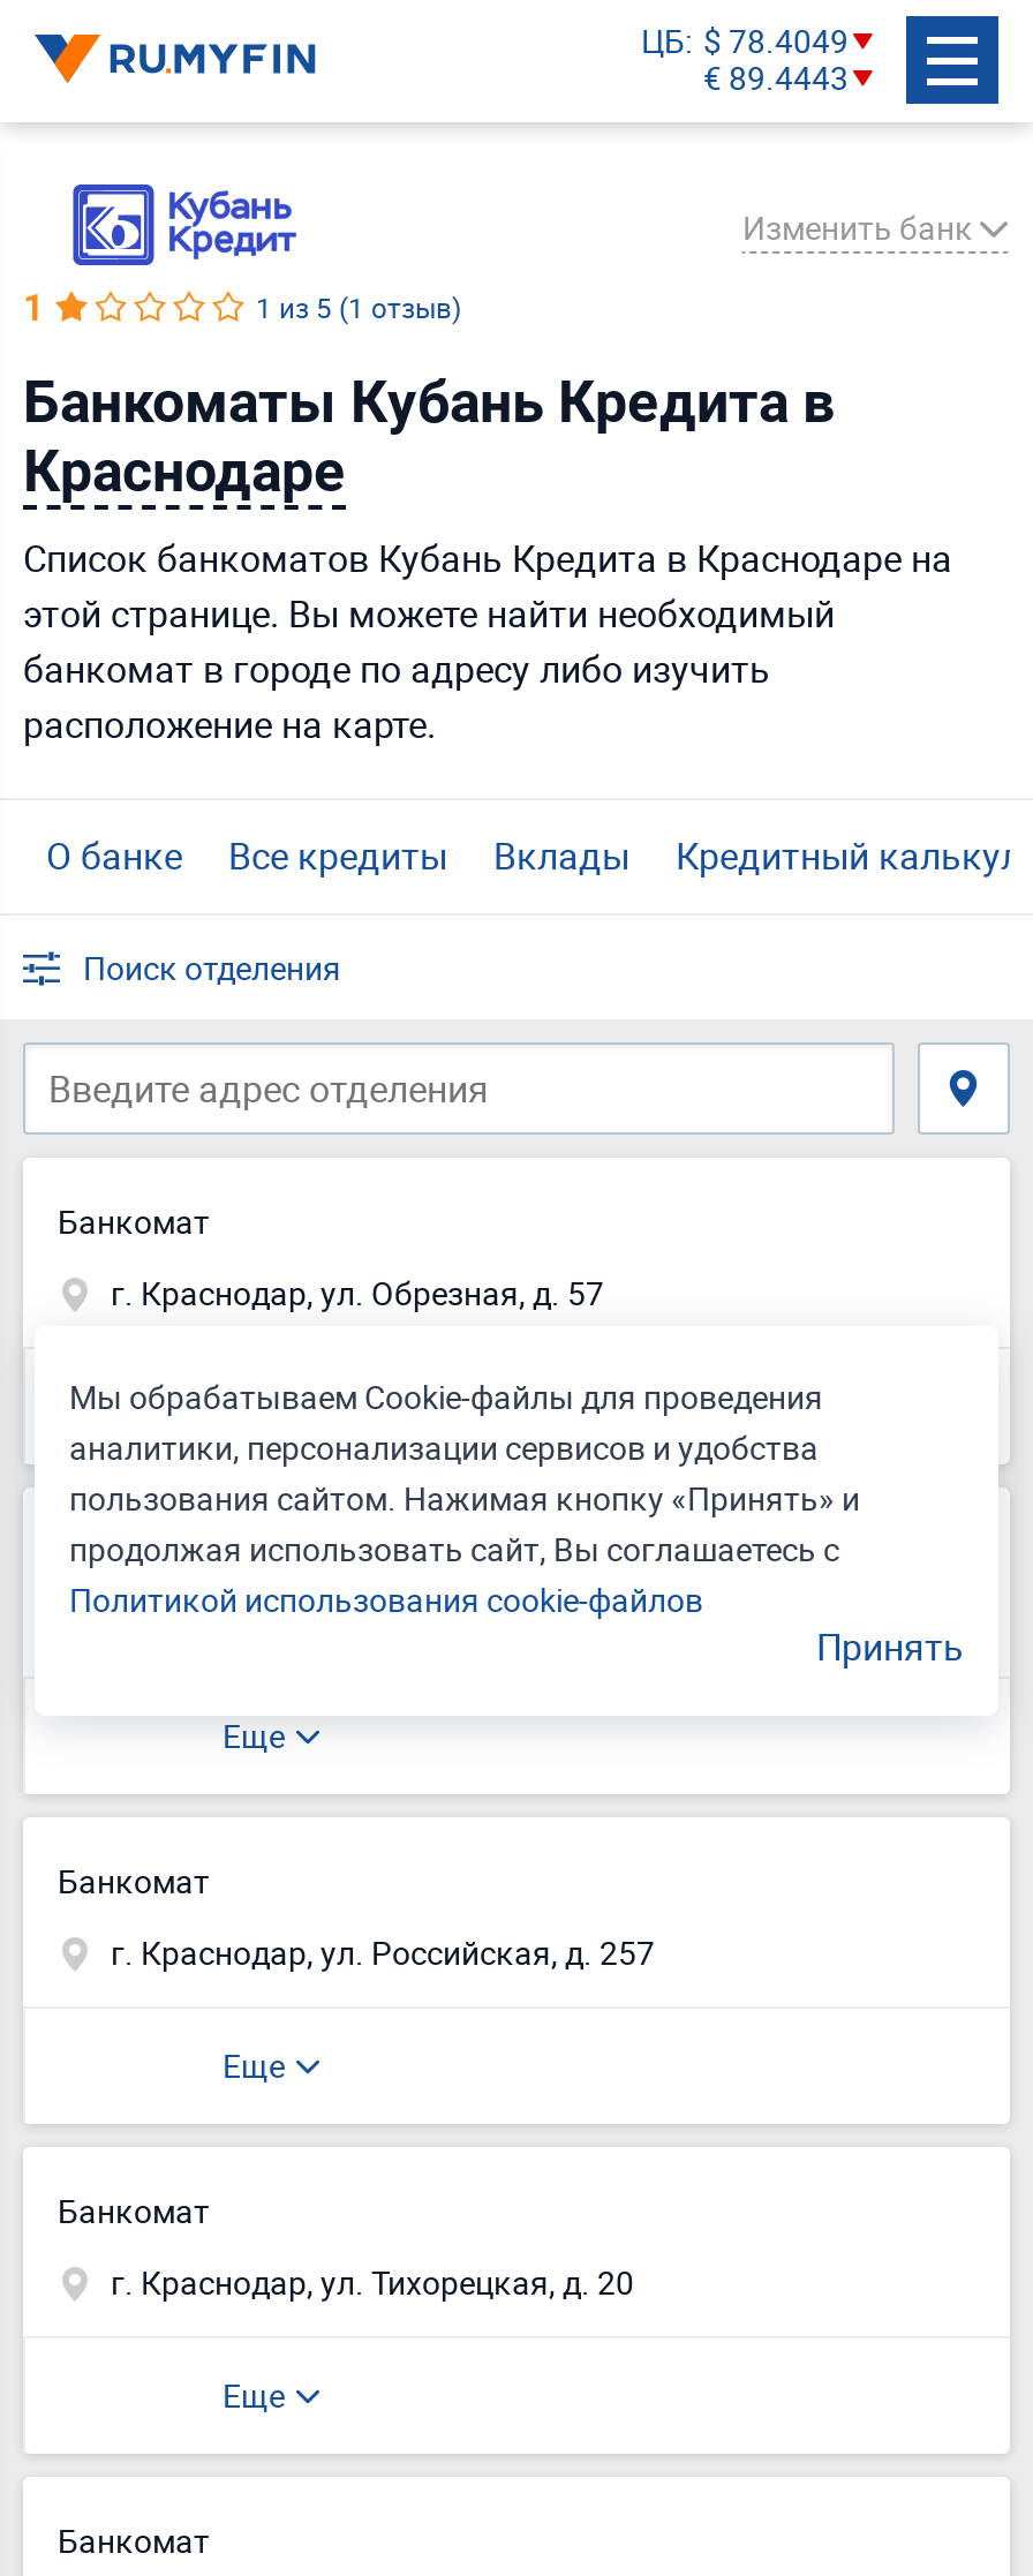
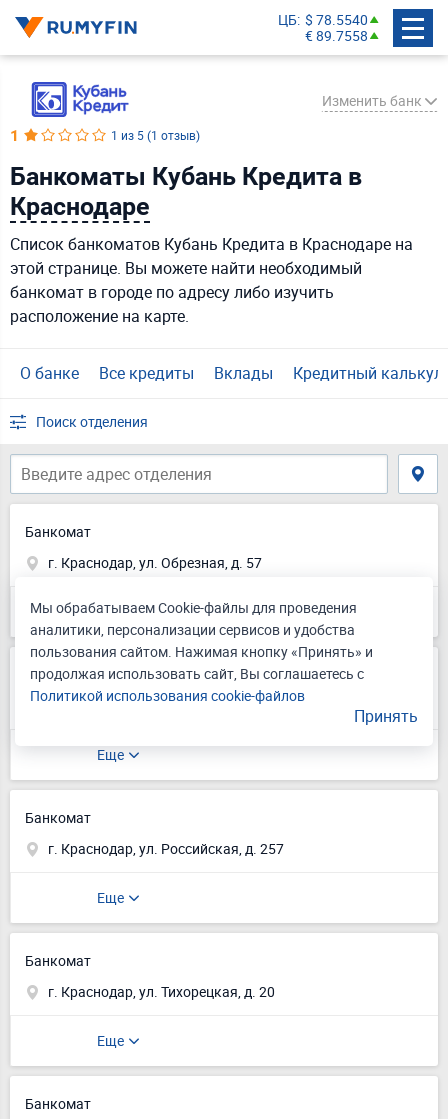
- ЦБ $ 78.4049
+ ЦБ $ 78.5540

- € 89.4443
+ € 89.7558
